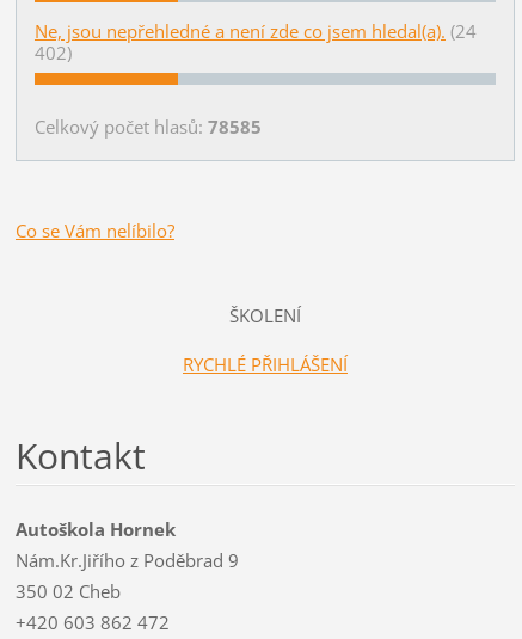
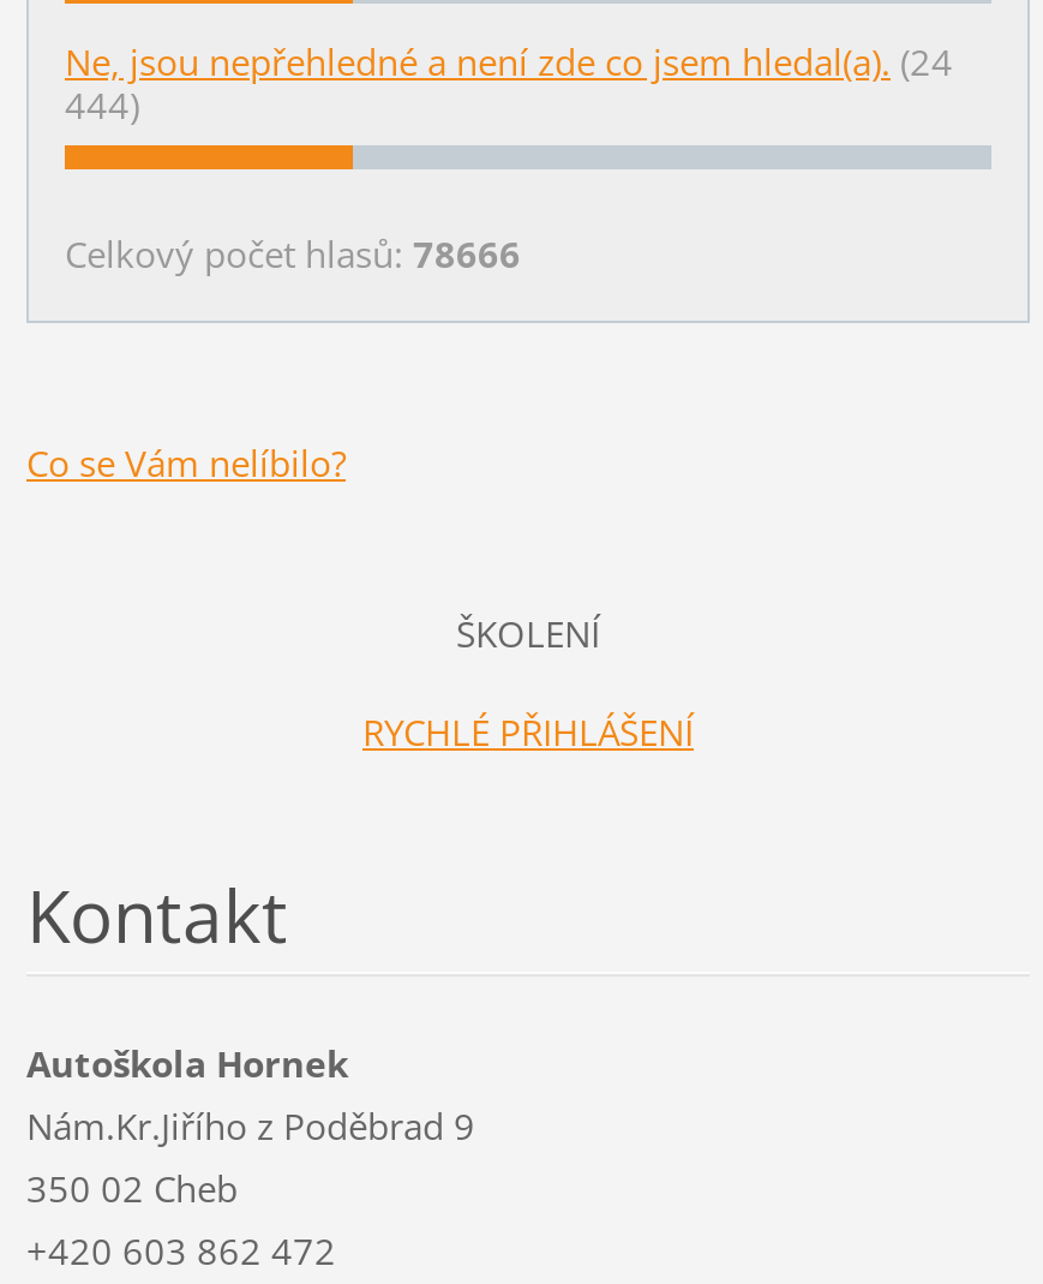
- 402)
+ 444)

- Celkový počet hlasů: 78585
+ Celkový počet hlasů: 78666
